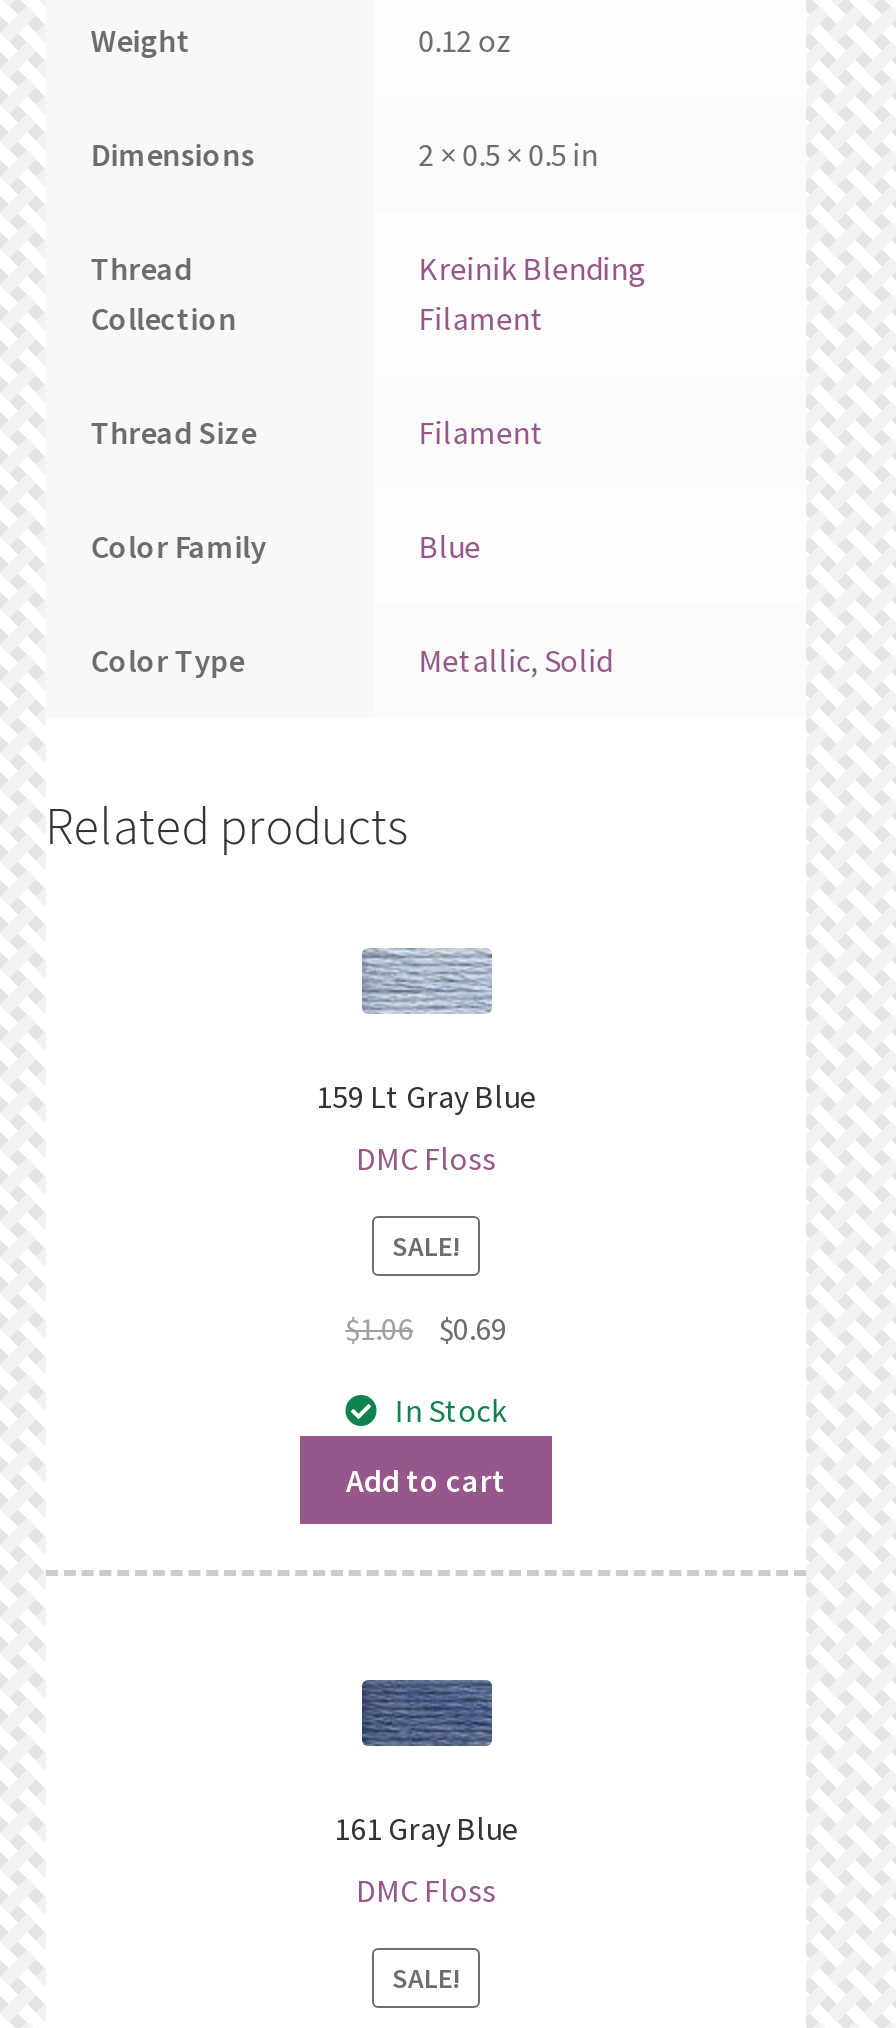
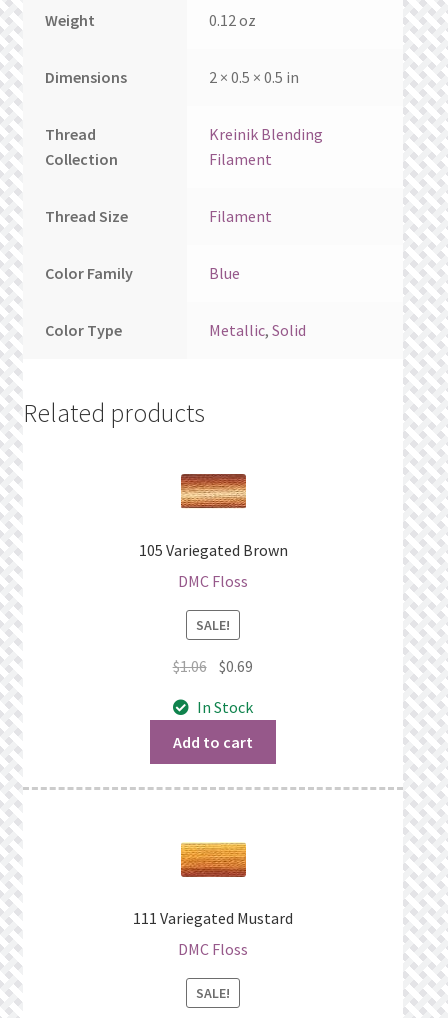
- [image]
- 159 Lt Gray Blue
+ [image]
+ 105 Variegated Brown

- [image]
- 161 Gray Blue
+ [image]
+ 111 Variegated Mustard
